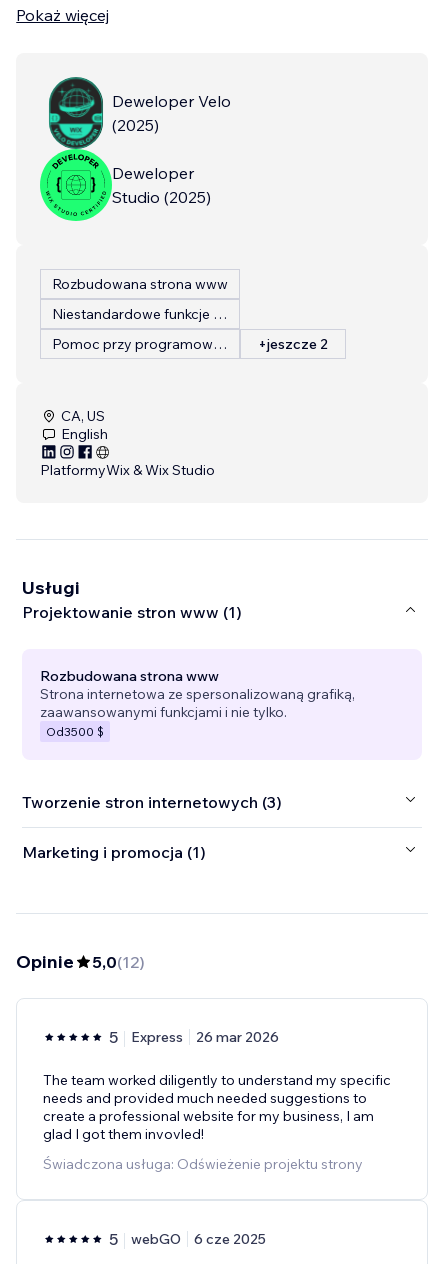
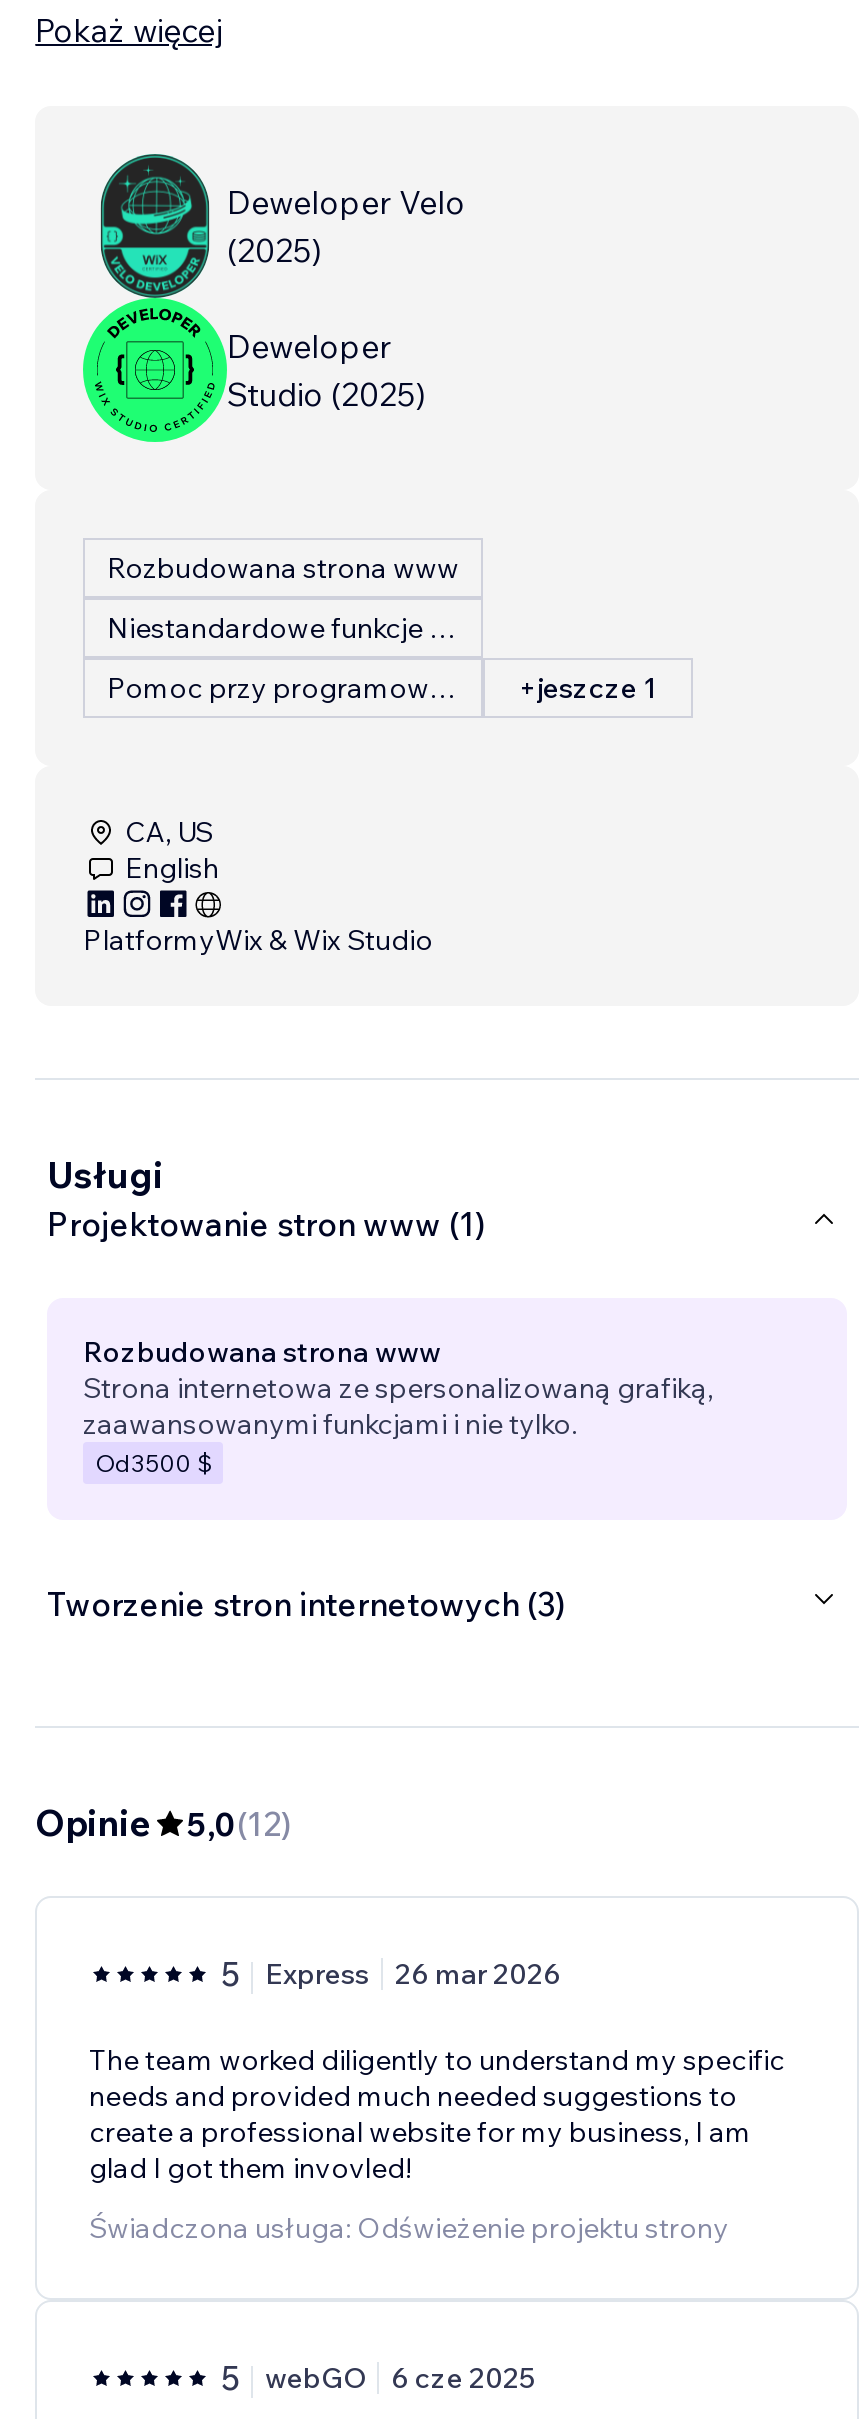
- +jeszcze 2
+ +jeszcze 1

- Marketing i promocja (1)
